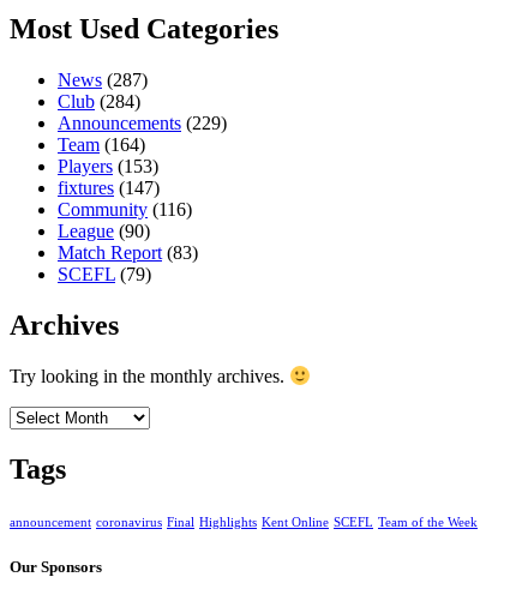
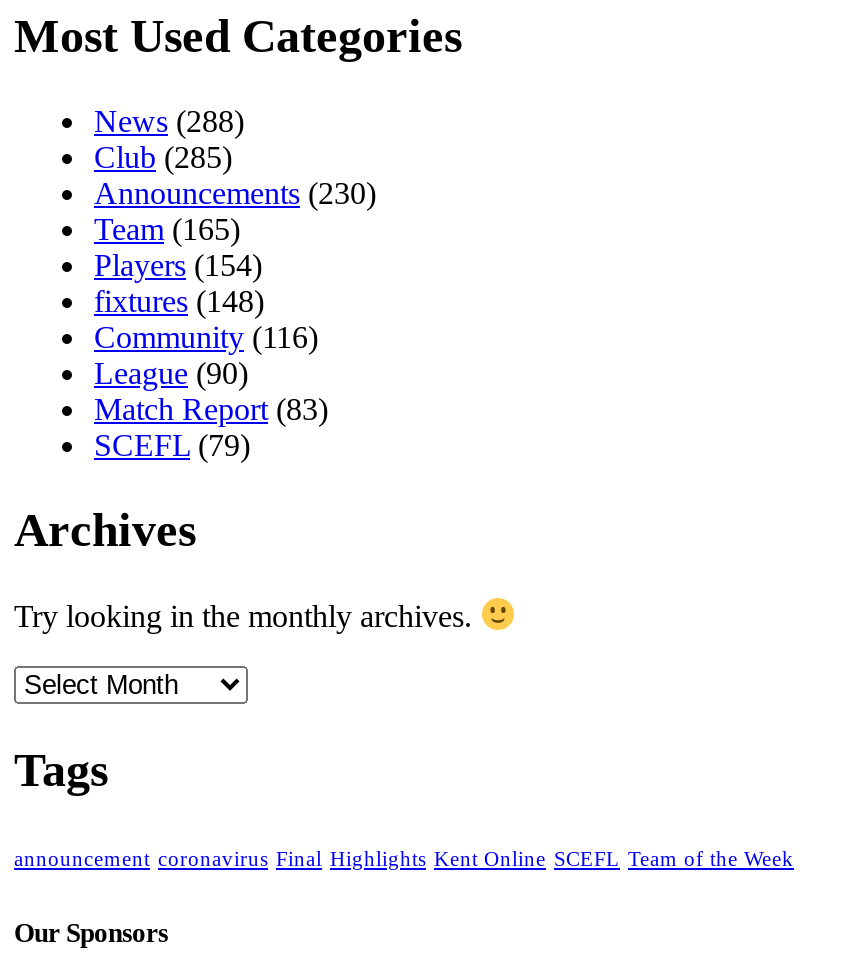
- News (287)
+ News (288)

- Club (284)
+ Club (285)

- Announcements (229)
+ Announcements (230)

- Team (164)
+ Team (165)

- Players (153)
+ Players (154)

- fixtures (147)
+ fixtures (148)
